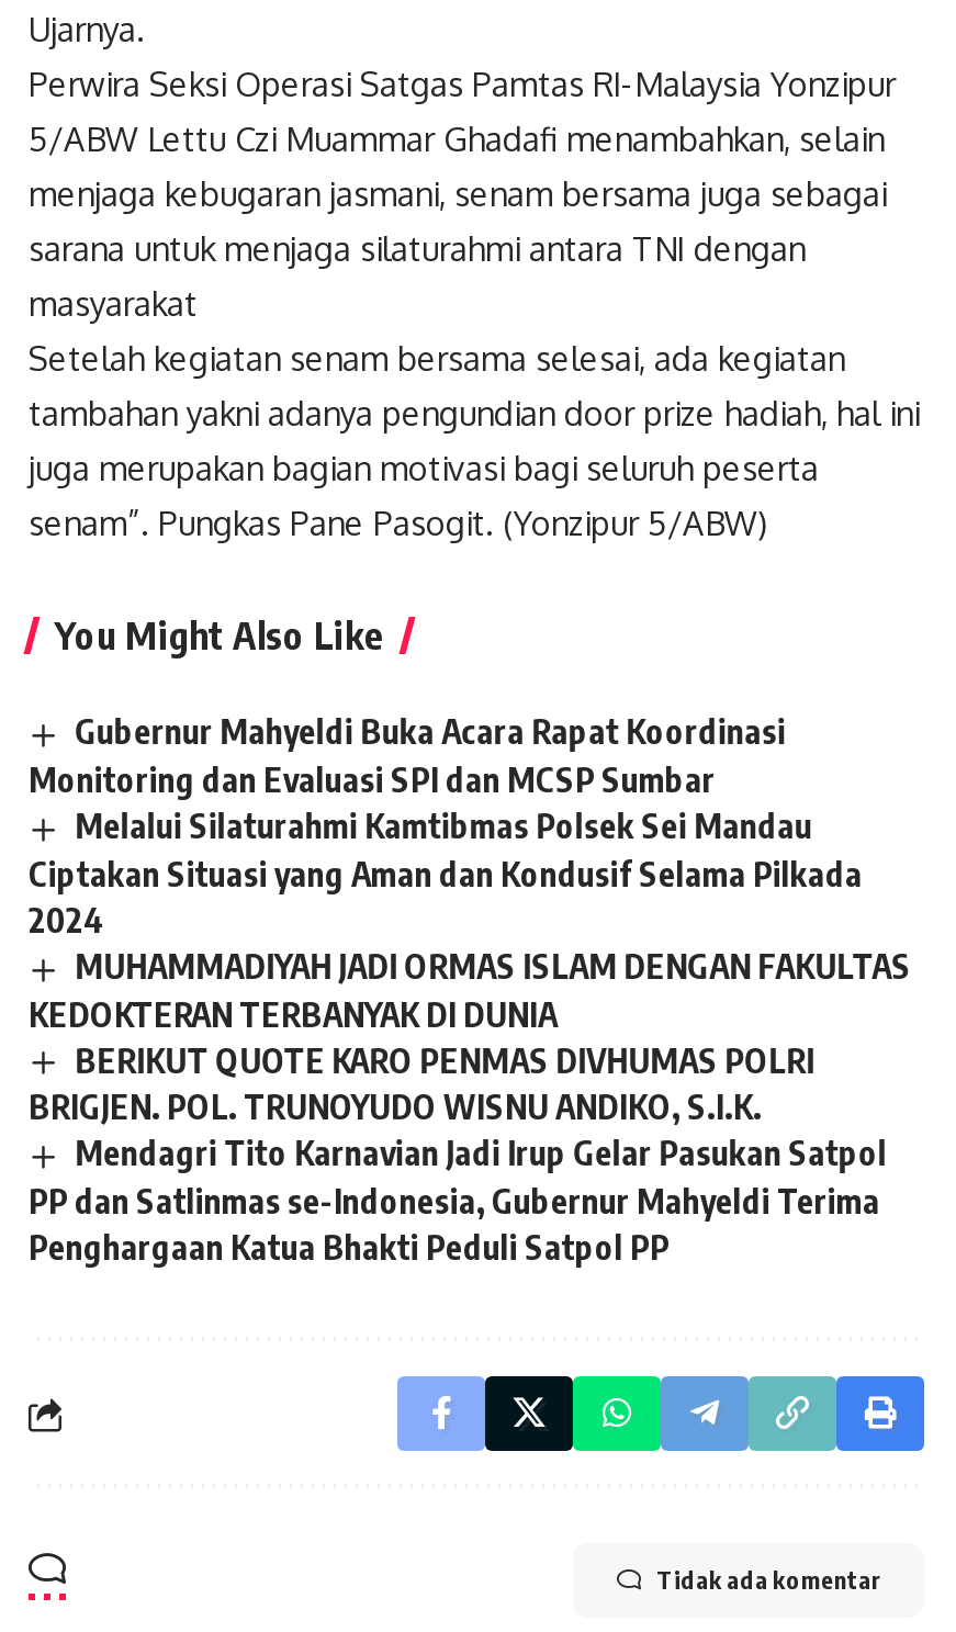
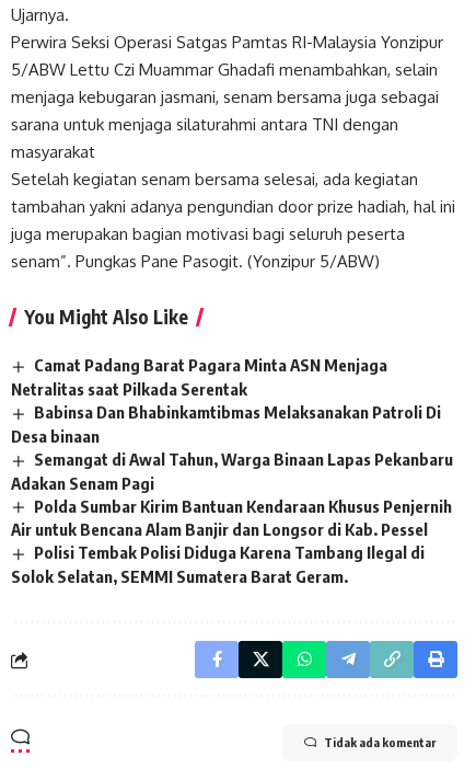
- Gubernur Mahyeldi Buka Acara Rapat Koordinasi
- Monitoring dan Evaluasi SPI dan MCSP Sumbar
- Melalui Silaturahmi Kamtibmas Polsek Sei Mandau
- Ciptakan Situasi yang Aman dan Kondusif Selama Pilkada
- 2024
- MUHAMMADIYAH JADI ORMAS ISLAM DENGAN FAKULTAS
- KEDOKTERAN TERBANYAK DI DUNIA
- BERIKUT QUOTE KARO PENMAS DIVHUMAS POLRI
- BRIGJEN. POL. TRUNOYUDO WISNU ANDIKO, S.I.K.
- Mendagri Tito Karnavian Jadi Irup Gelar Pasukan Satpol
- PP dan Satlinmas se-Indonesia, Gubernur Mahyeldi Terima
- Penghargaan Katua Bhakti Peduli Satpol PP
+ Camat Padang Barat Pagara Minta ASN Menjaga
+ Netralitas saat Pilkada Serentak
+ Babinsa Dan Bhabinkamtibmas Melaksanakan Patroli Di
+ Desa binaan
+ Semangat di Awal Tahun, Warga Binaan Lapas Pekanbaru
+ Adakan Senam Pagi
+ Polda Sumbar Kirim Bantuan Kendaraan Khusus Penjernih
+ Air untuk Bencana Alam Banjir dan Longsor di Kab. Pessel
+ Polisi Tembak Polisi Diduga Karena Tambang Ilegal di
+ Solok Selatan, SEMMI Sumatera Barat Geram.
